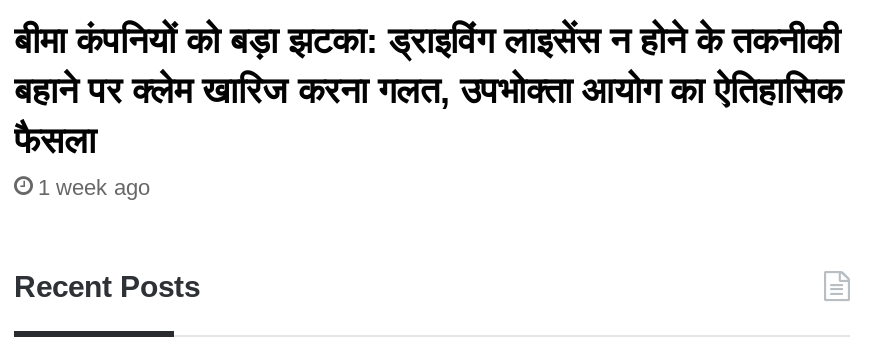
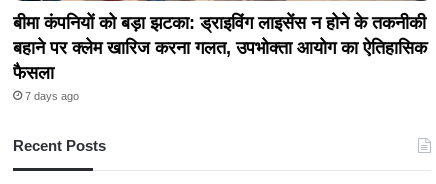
- 1 week ago
+ 7 days ago
